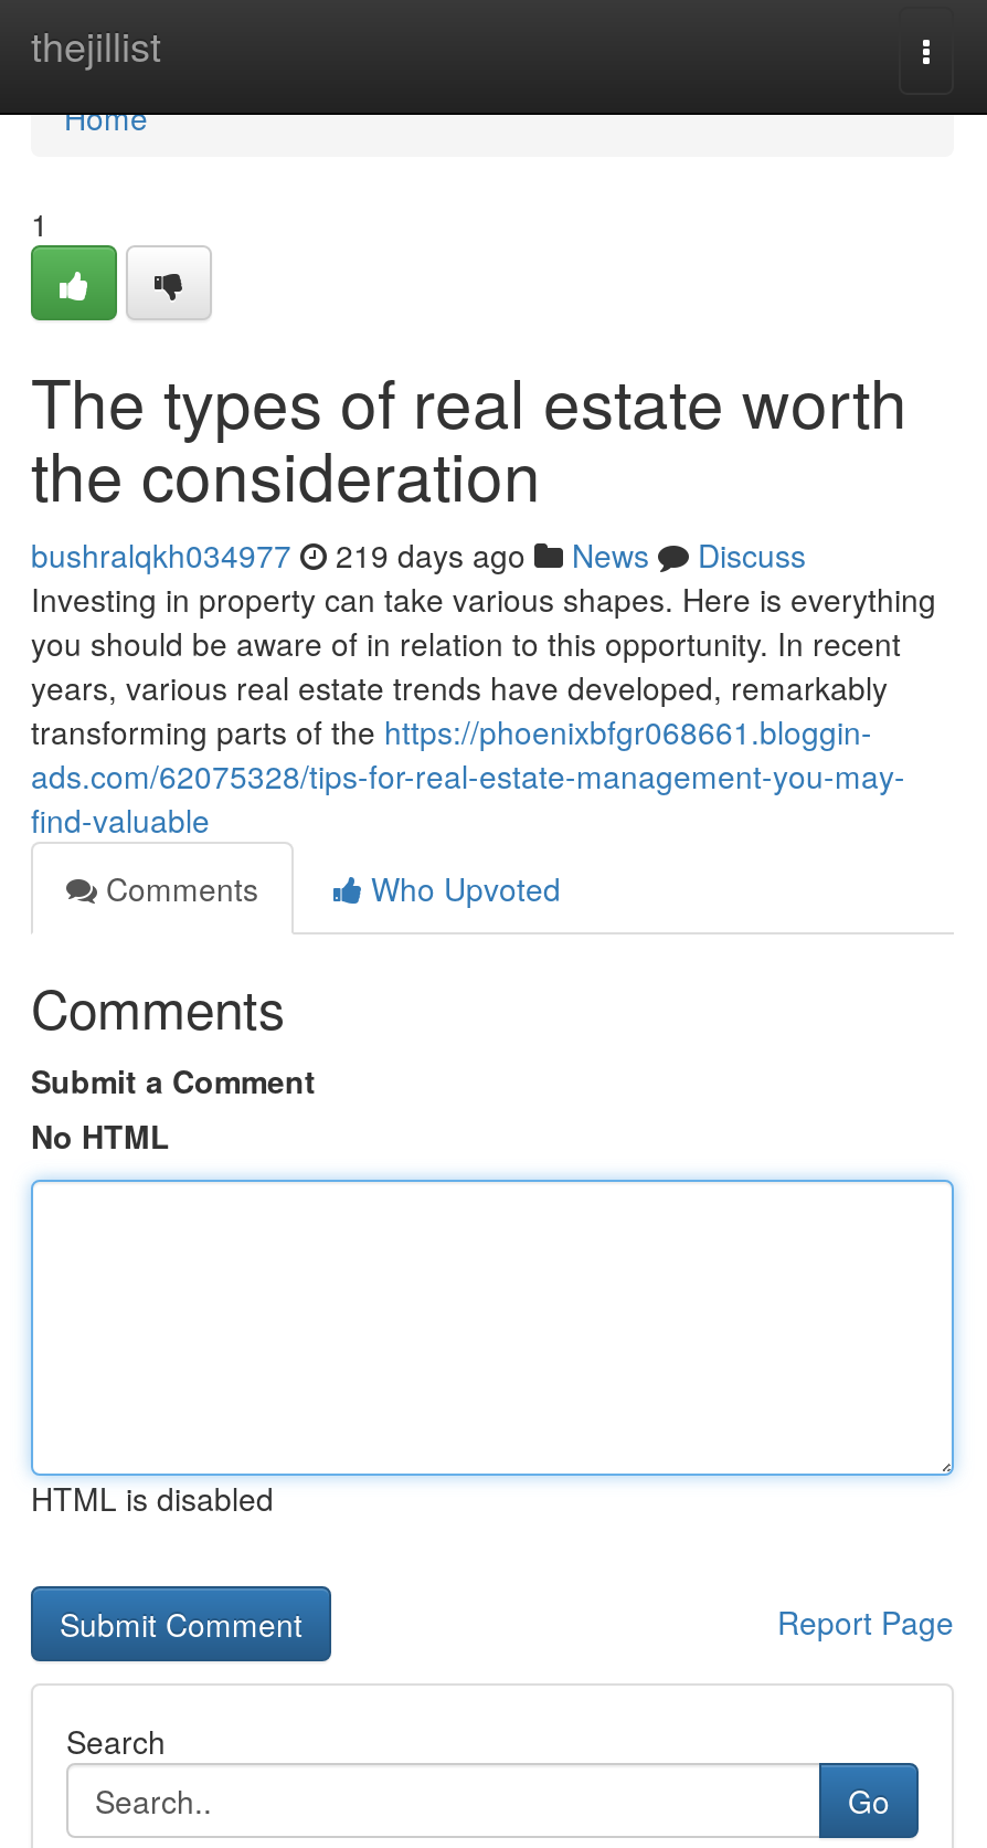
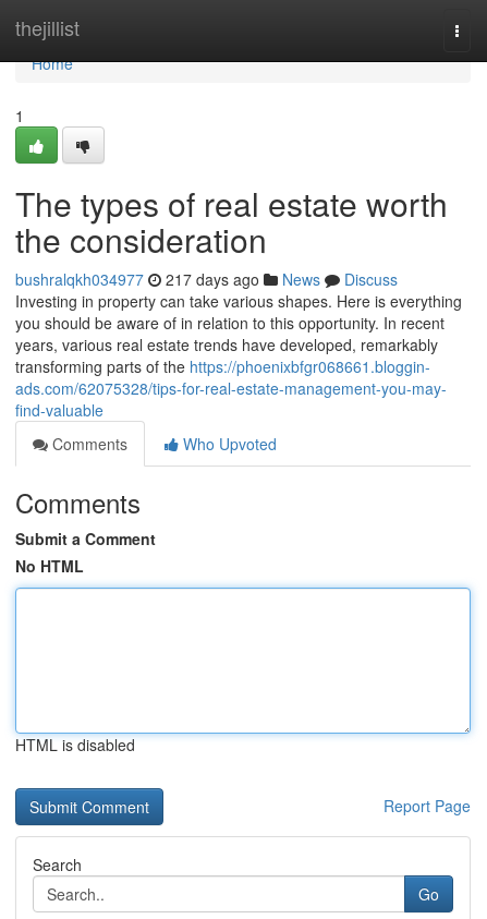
- bushralqkh034977 219 days ago News Discuss
+ bushralqkh034977 217 days ago News Discuss
